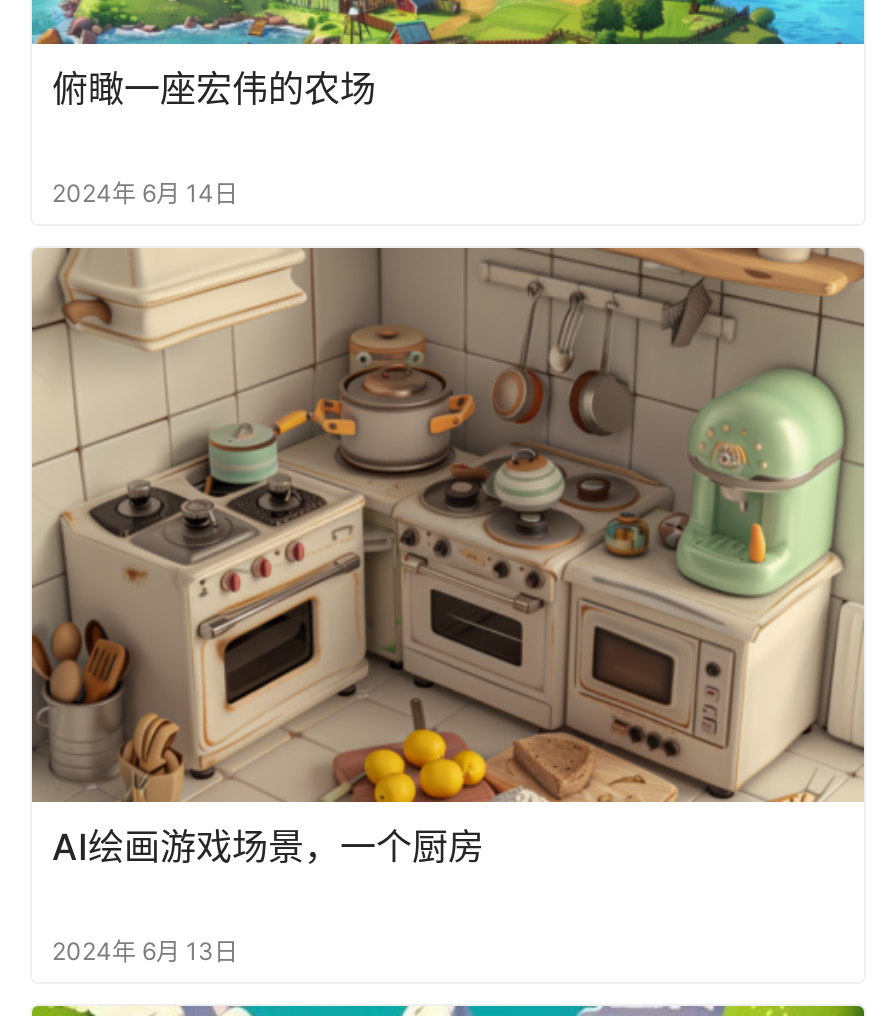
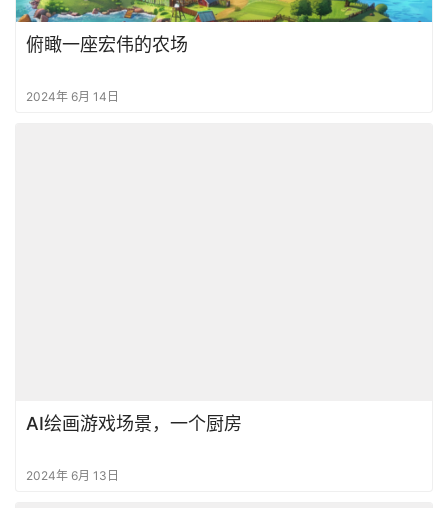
- [image]
